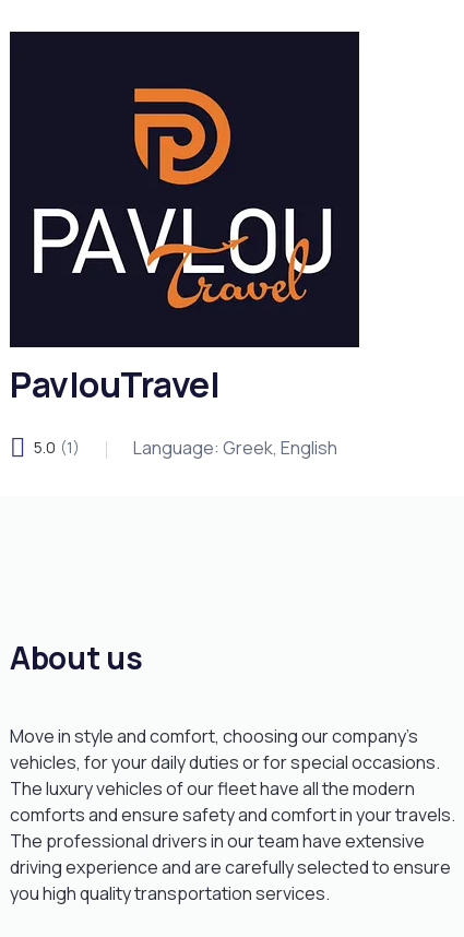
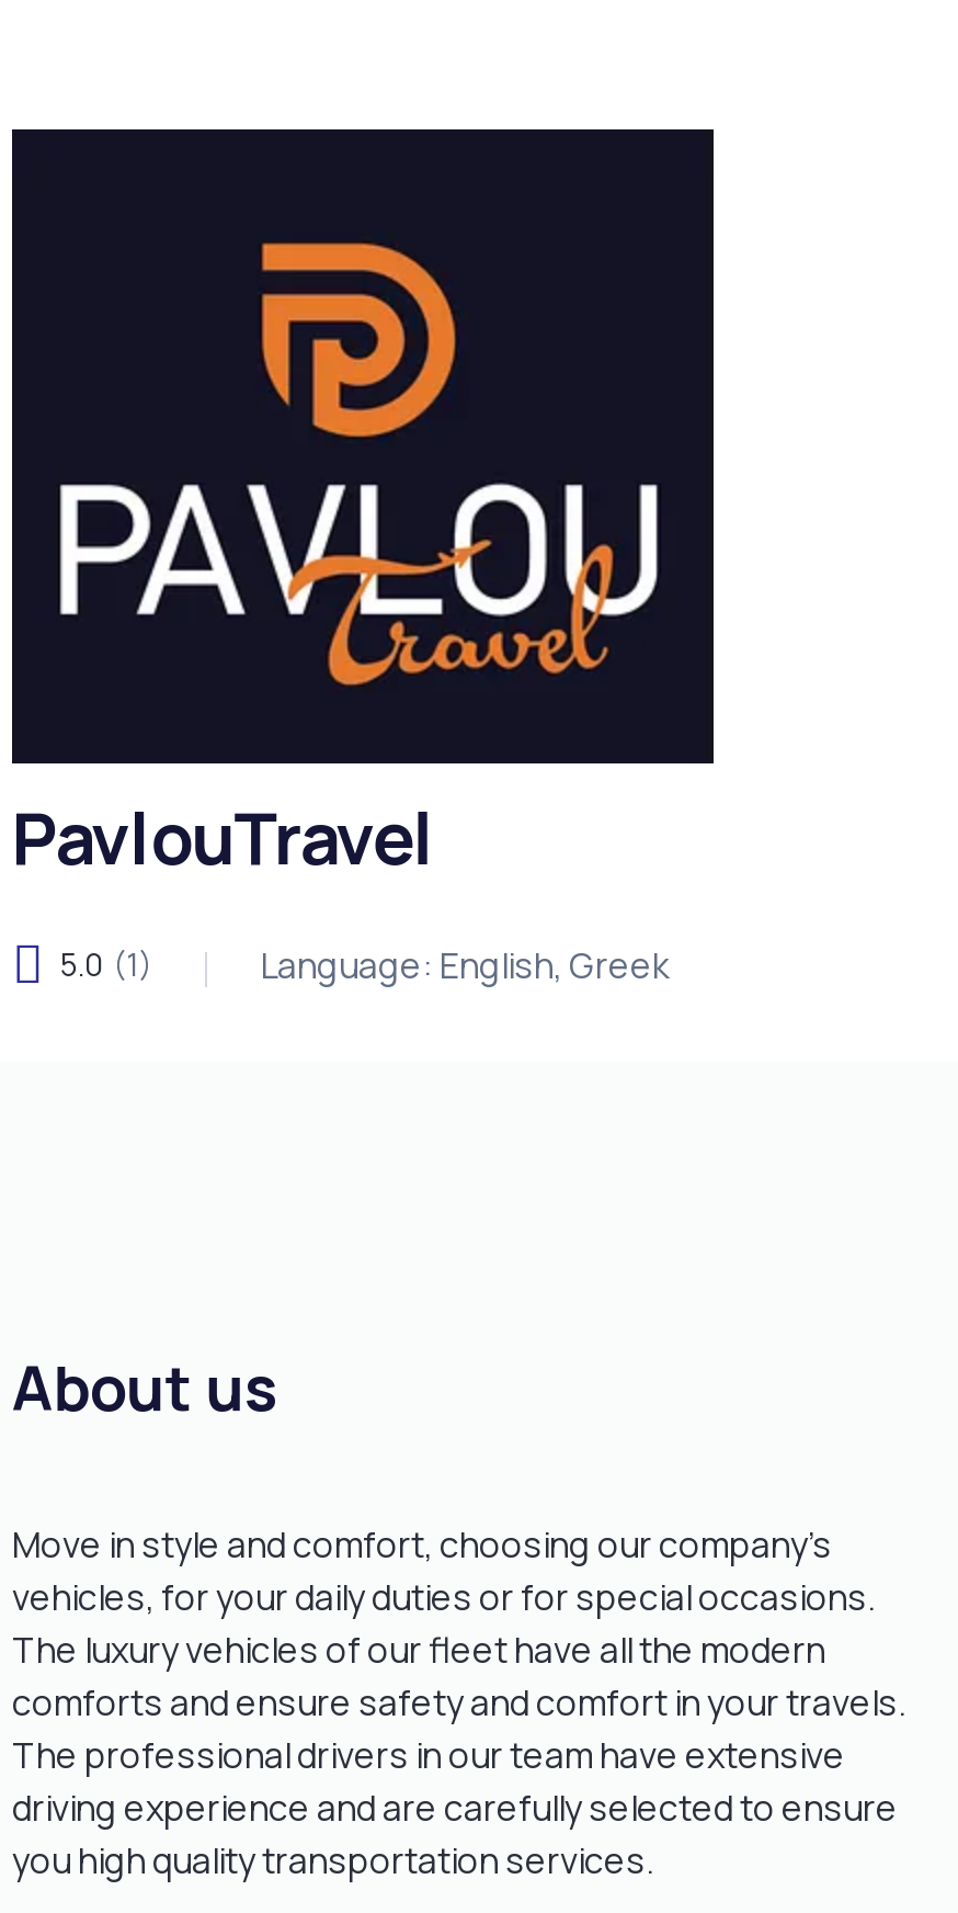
- Language: Greek, English
+ Language: English, Greek
